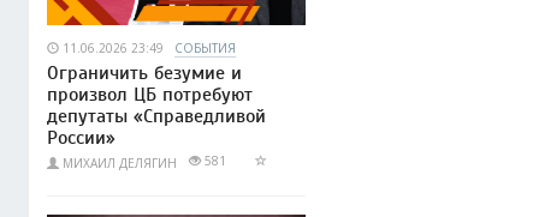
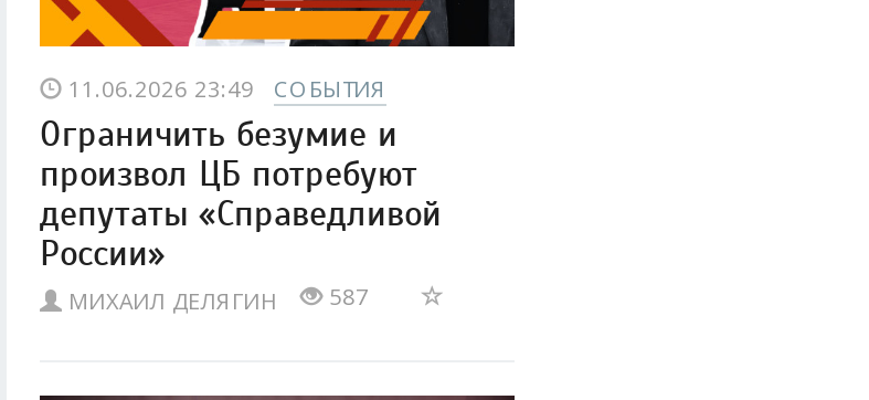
- МИХАИЛ ДЕЛЯГИН 581
+ МИХАИЛ ДЕЛЯГИН 587
